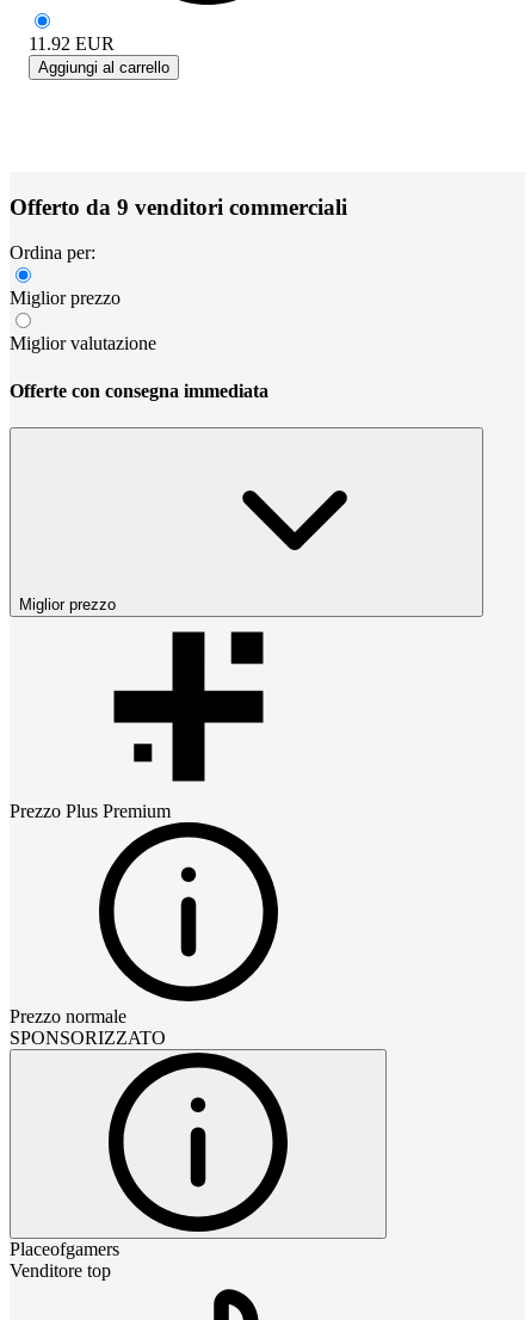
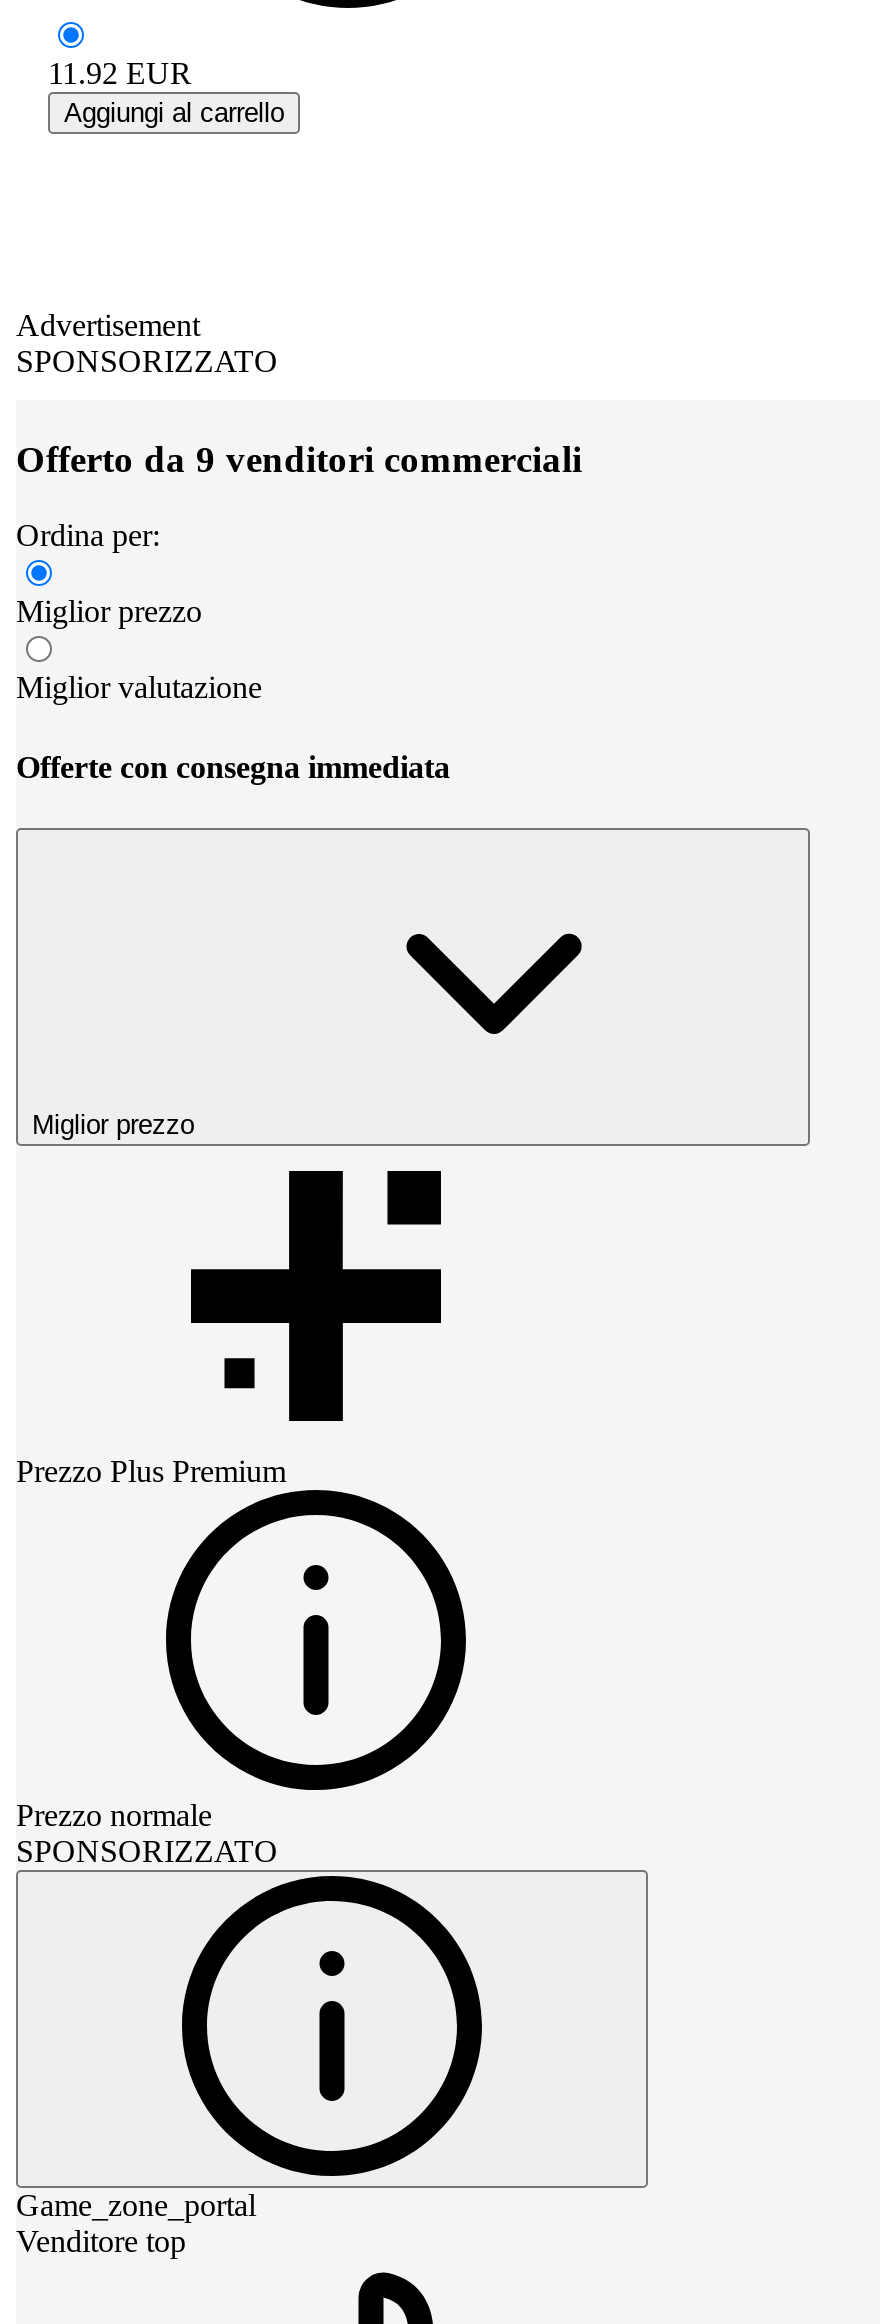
+ Advertisement
+ SPONSORIZZATO

- Placeofgamers
+ Game_zone_portal
